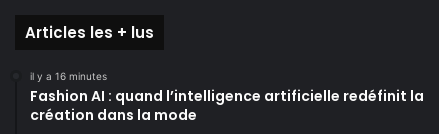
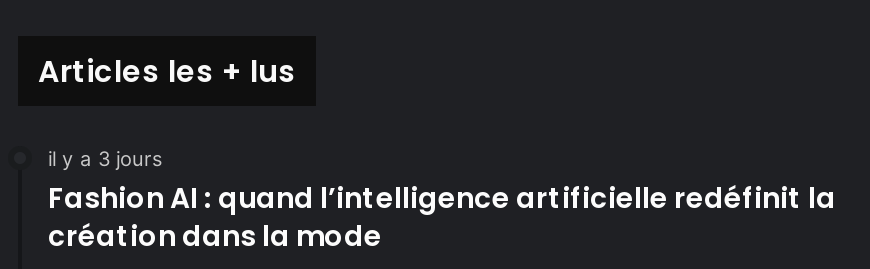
- il y a 16 minutes
+ il y a 3 jours
